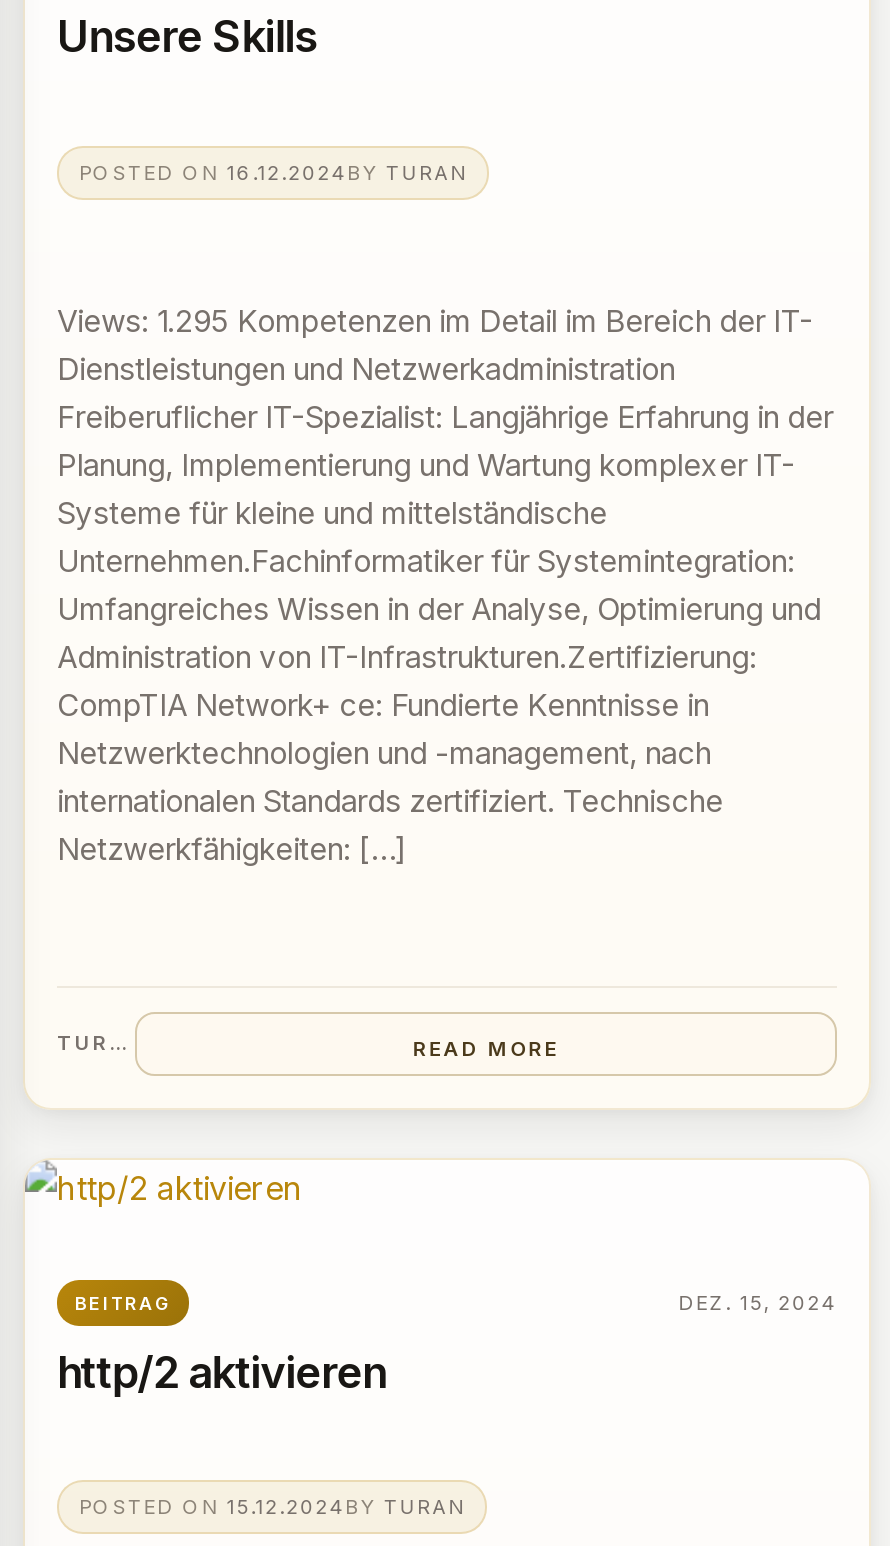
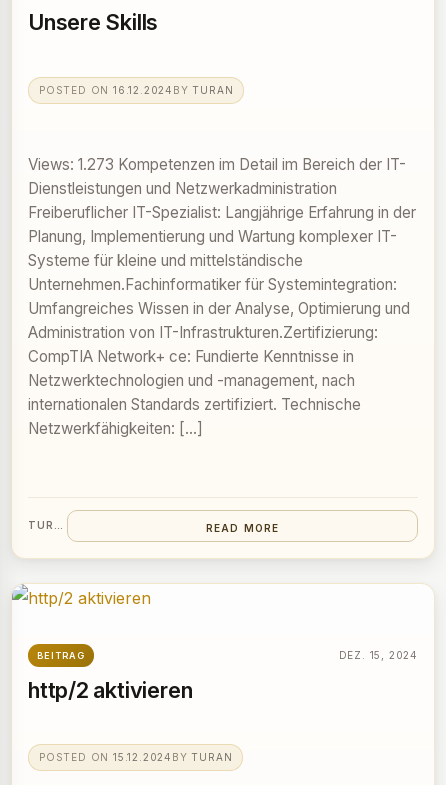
- Views: 1.295 Kompetenzen im Detail im Bereich der IT-
+ Views: 1.273 Kompetenzen im Detail im Bereich der IT-
